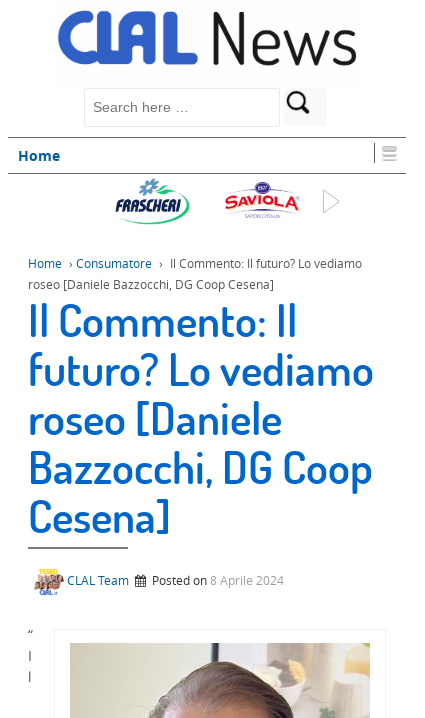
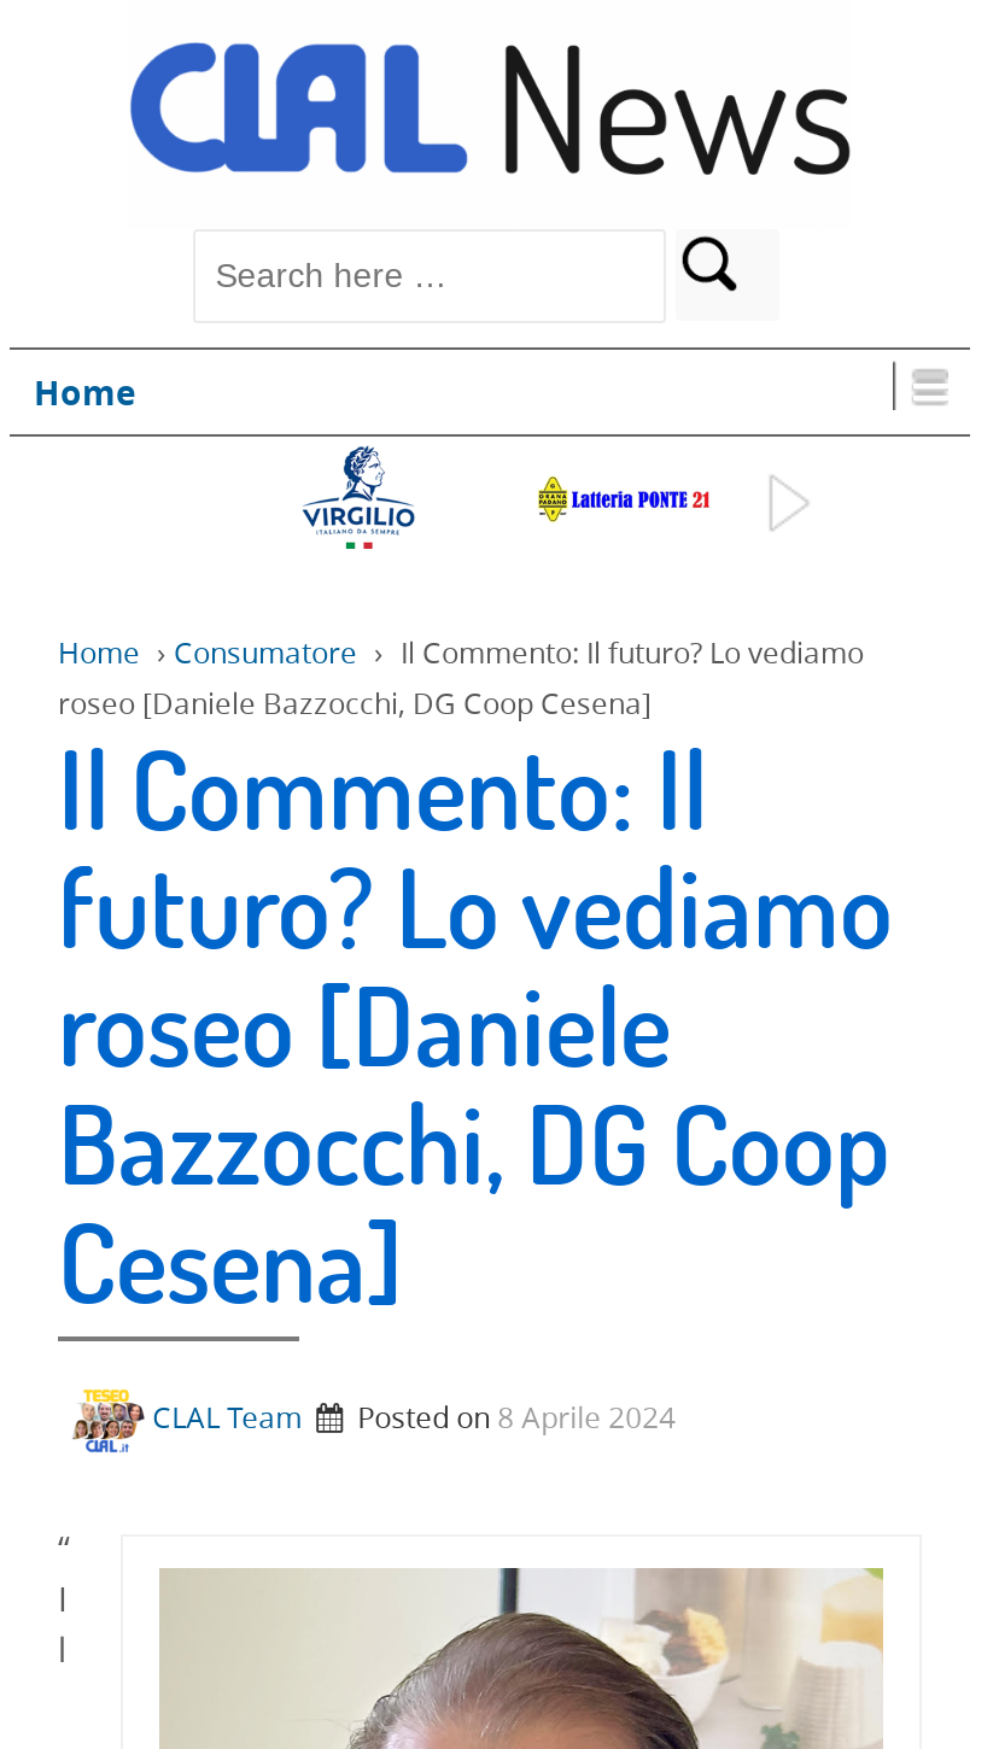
- [image]
+ [image]

- [image]
+ [image]
